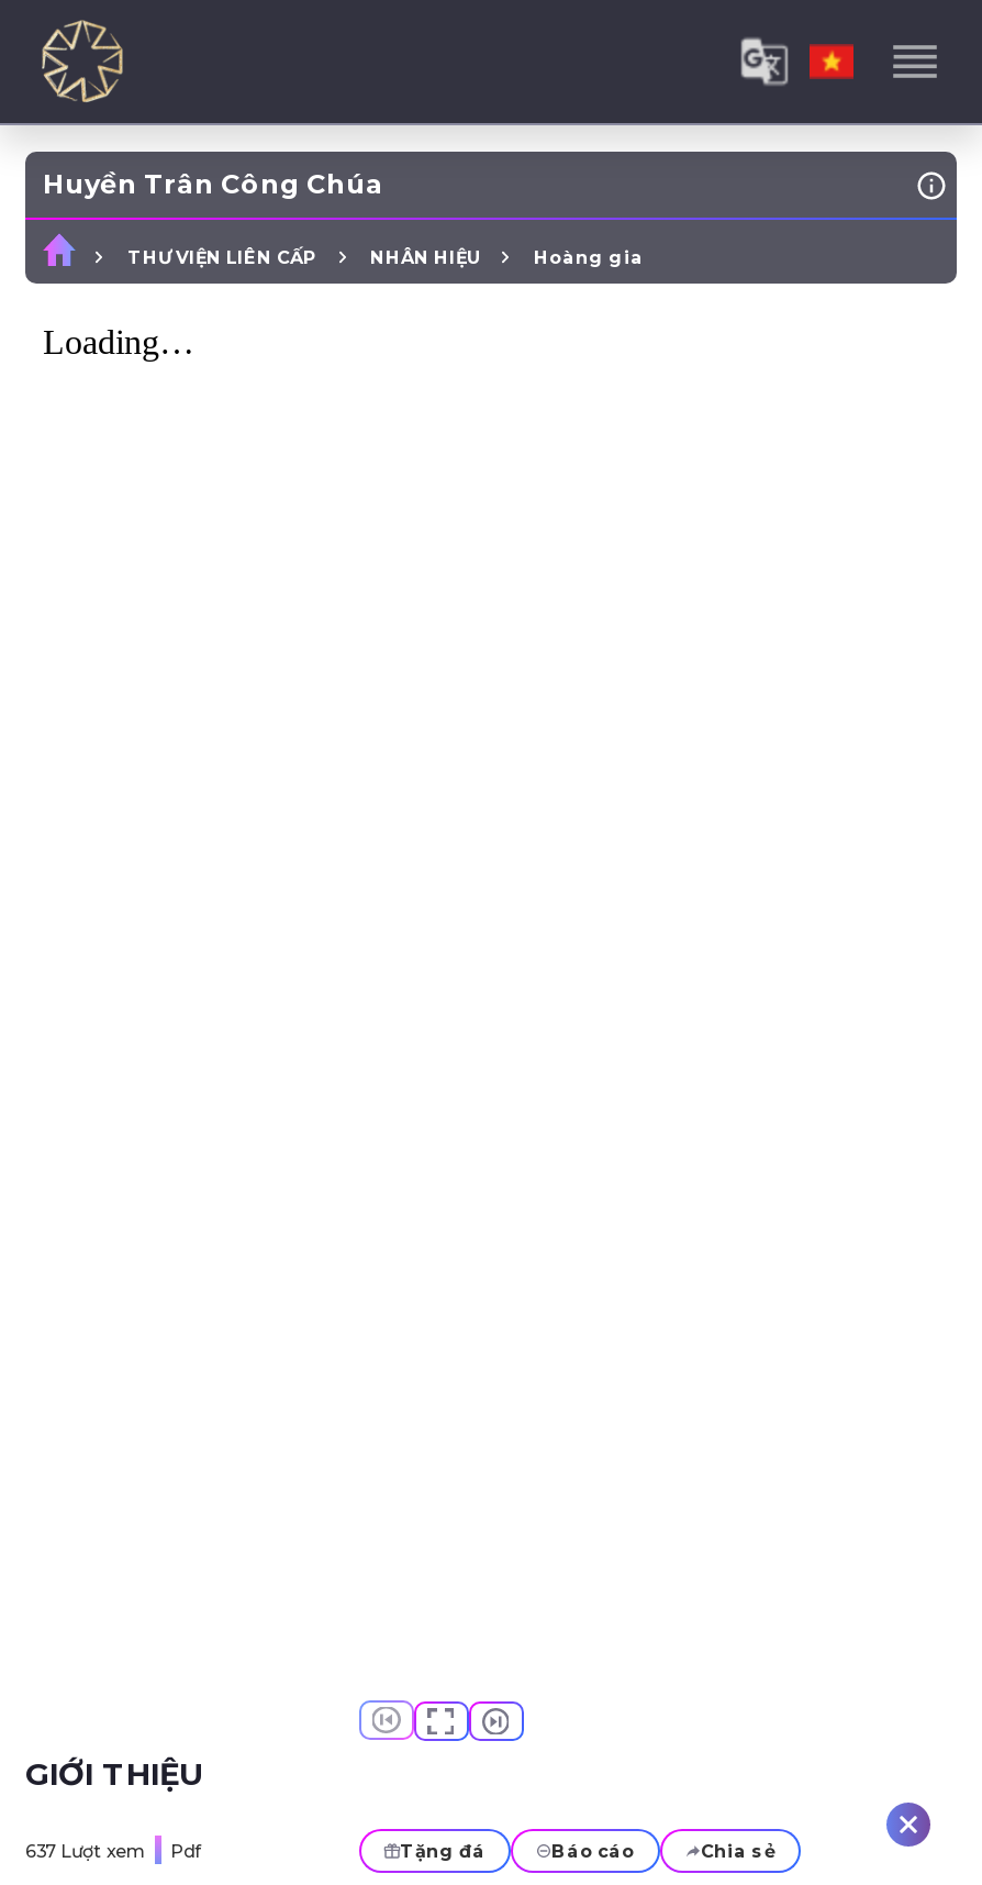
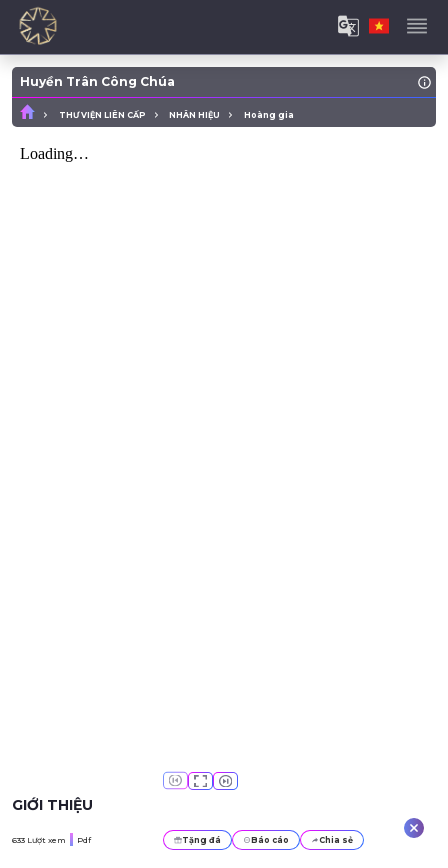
- 637 Lượt xem Pdf
+ 633 Lượt xem Pdf
